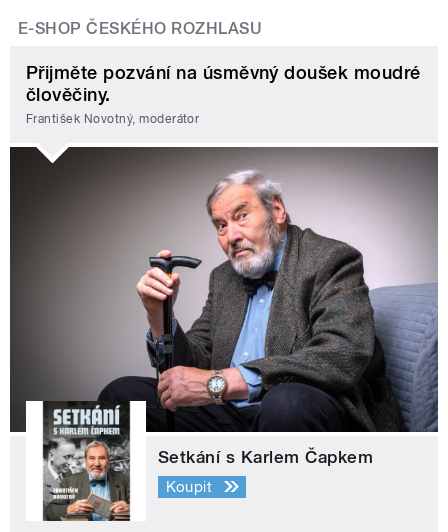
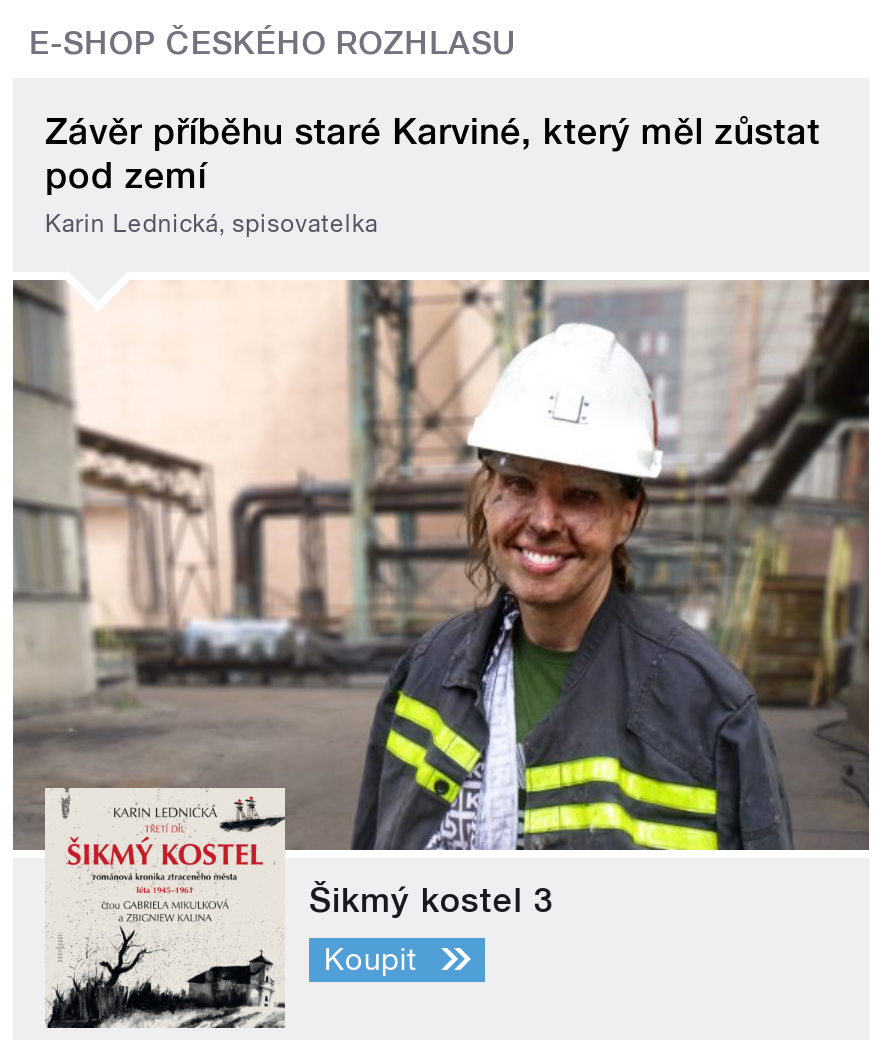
- Přijměte pozvání na úsměvný doušek moudré
- člověčiny.
- František Novotný, moderátor
+ Závěr příběhu staré Karviné, který měl zůstat
+ pod zemí
+ Karin Lednická, spisovatelka

- [image]
- Setkání s Karlem Čapkem
+ [image]
+ Šikmý kostel 3
